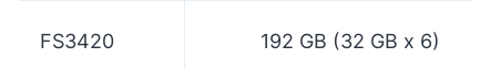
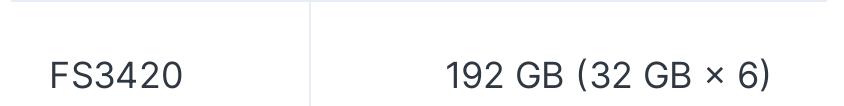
- 192 GB (32 GB x 6)
+ 192 GB (32 GB × 6)
